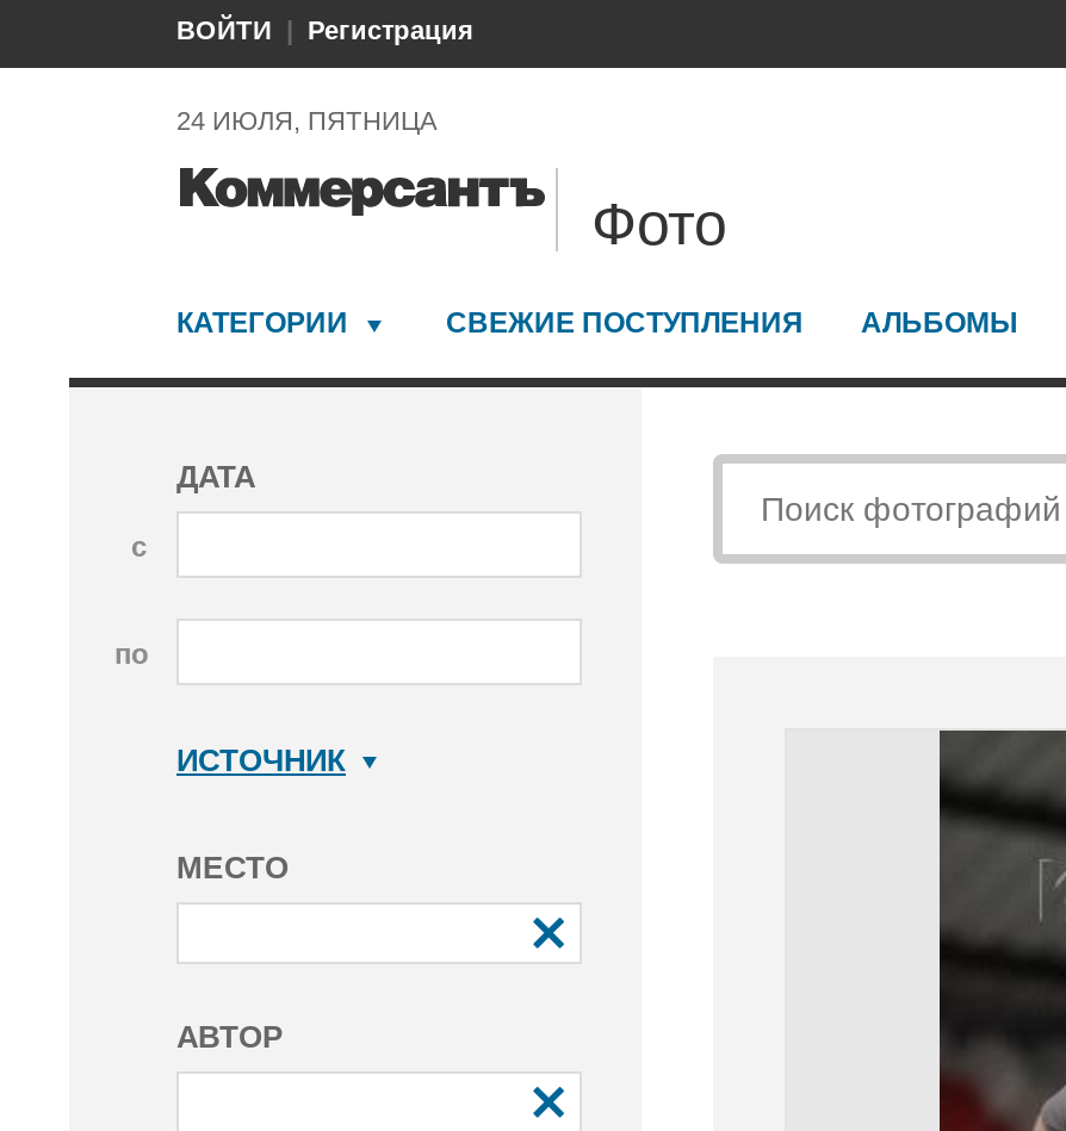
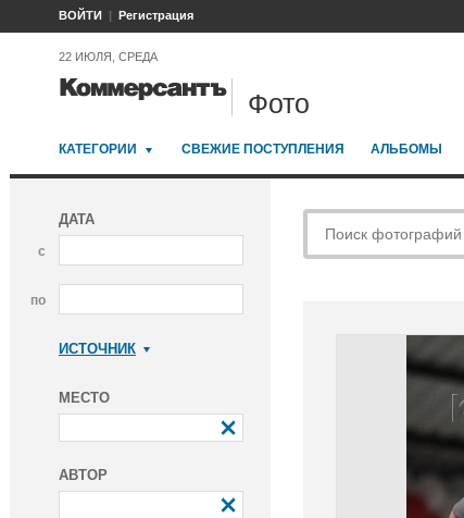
- 24 ИЮЛЯ, ПЯТНИЦА
+ 22 ИЮЛЯ, СРЕДА
